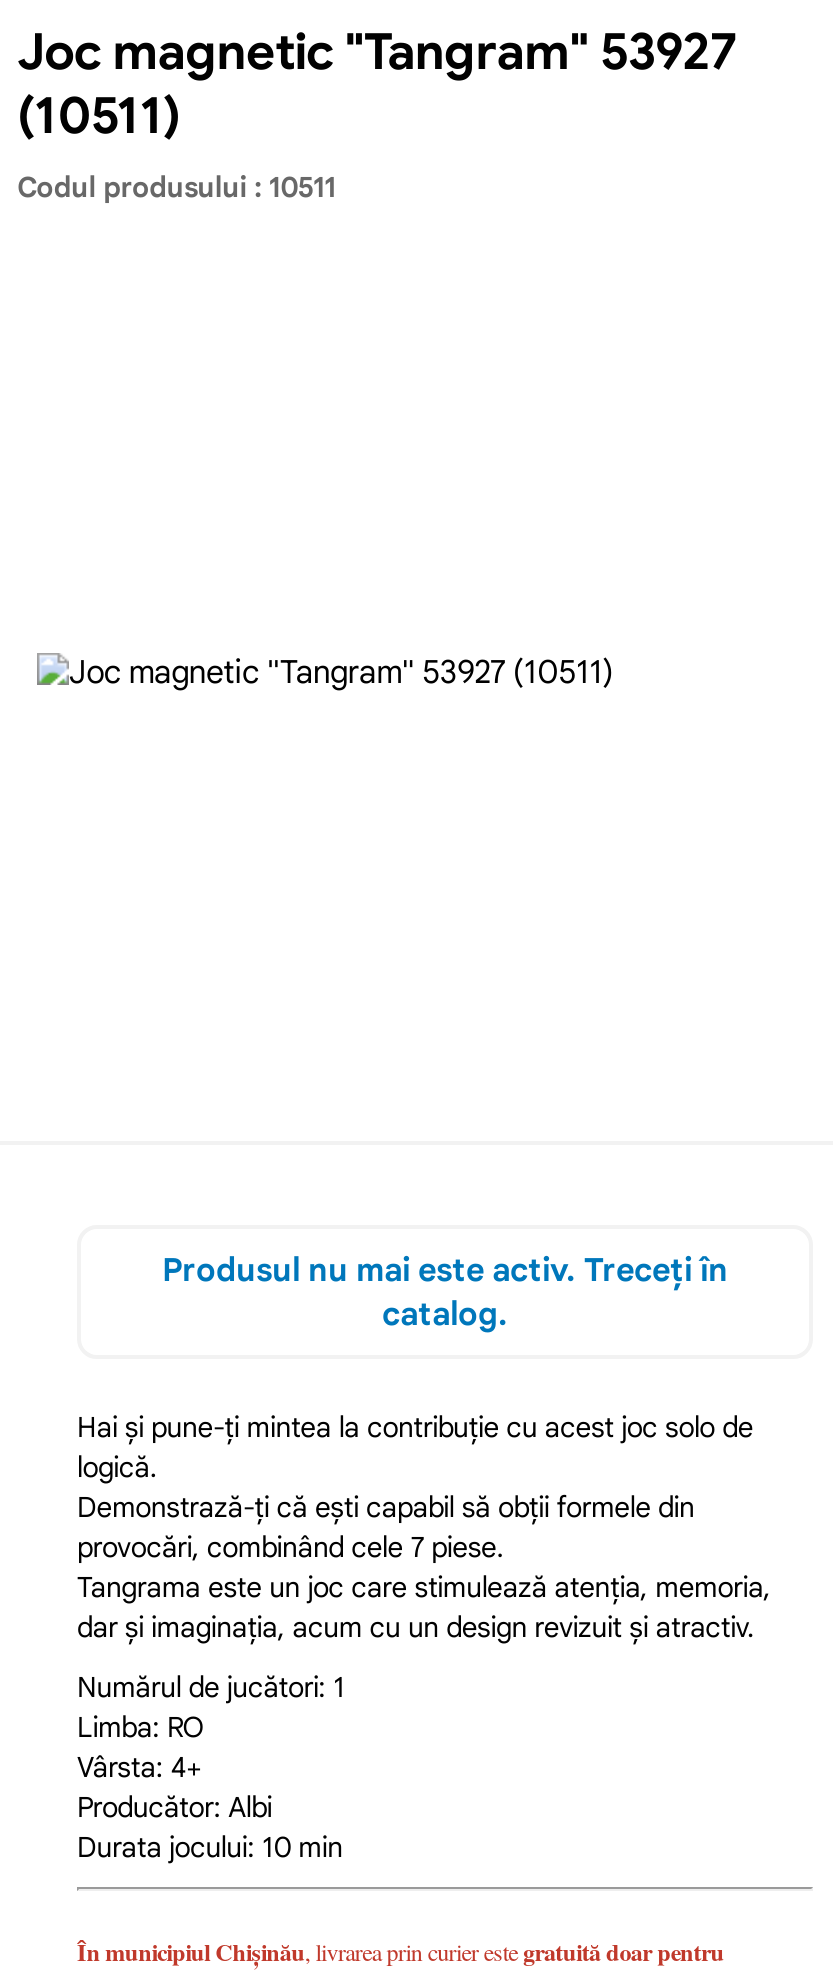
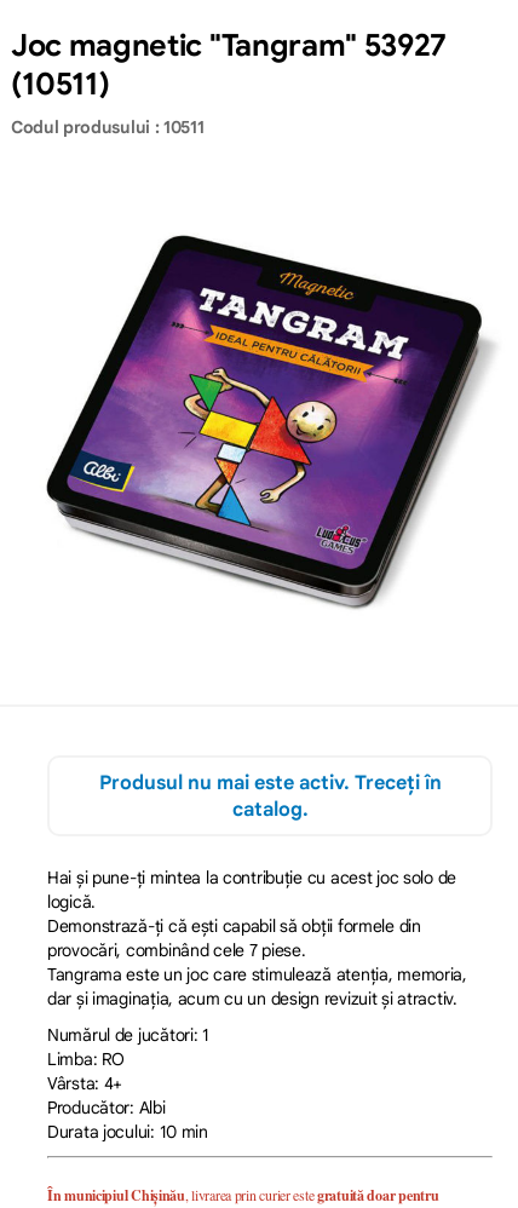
+ [image]
